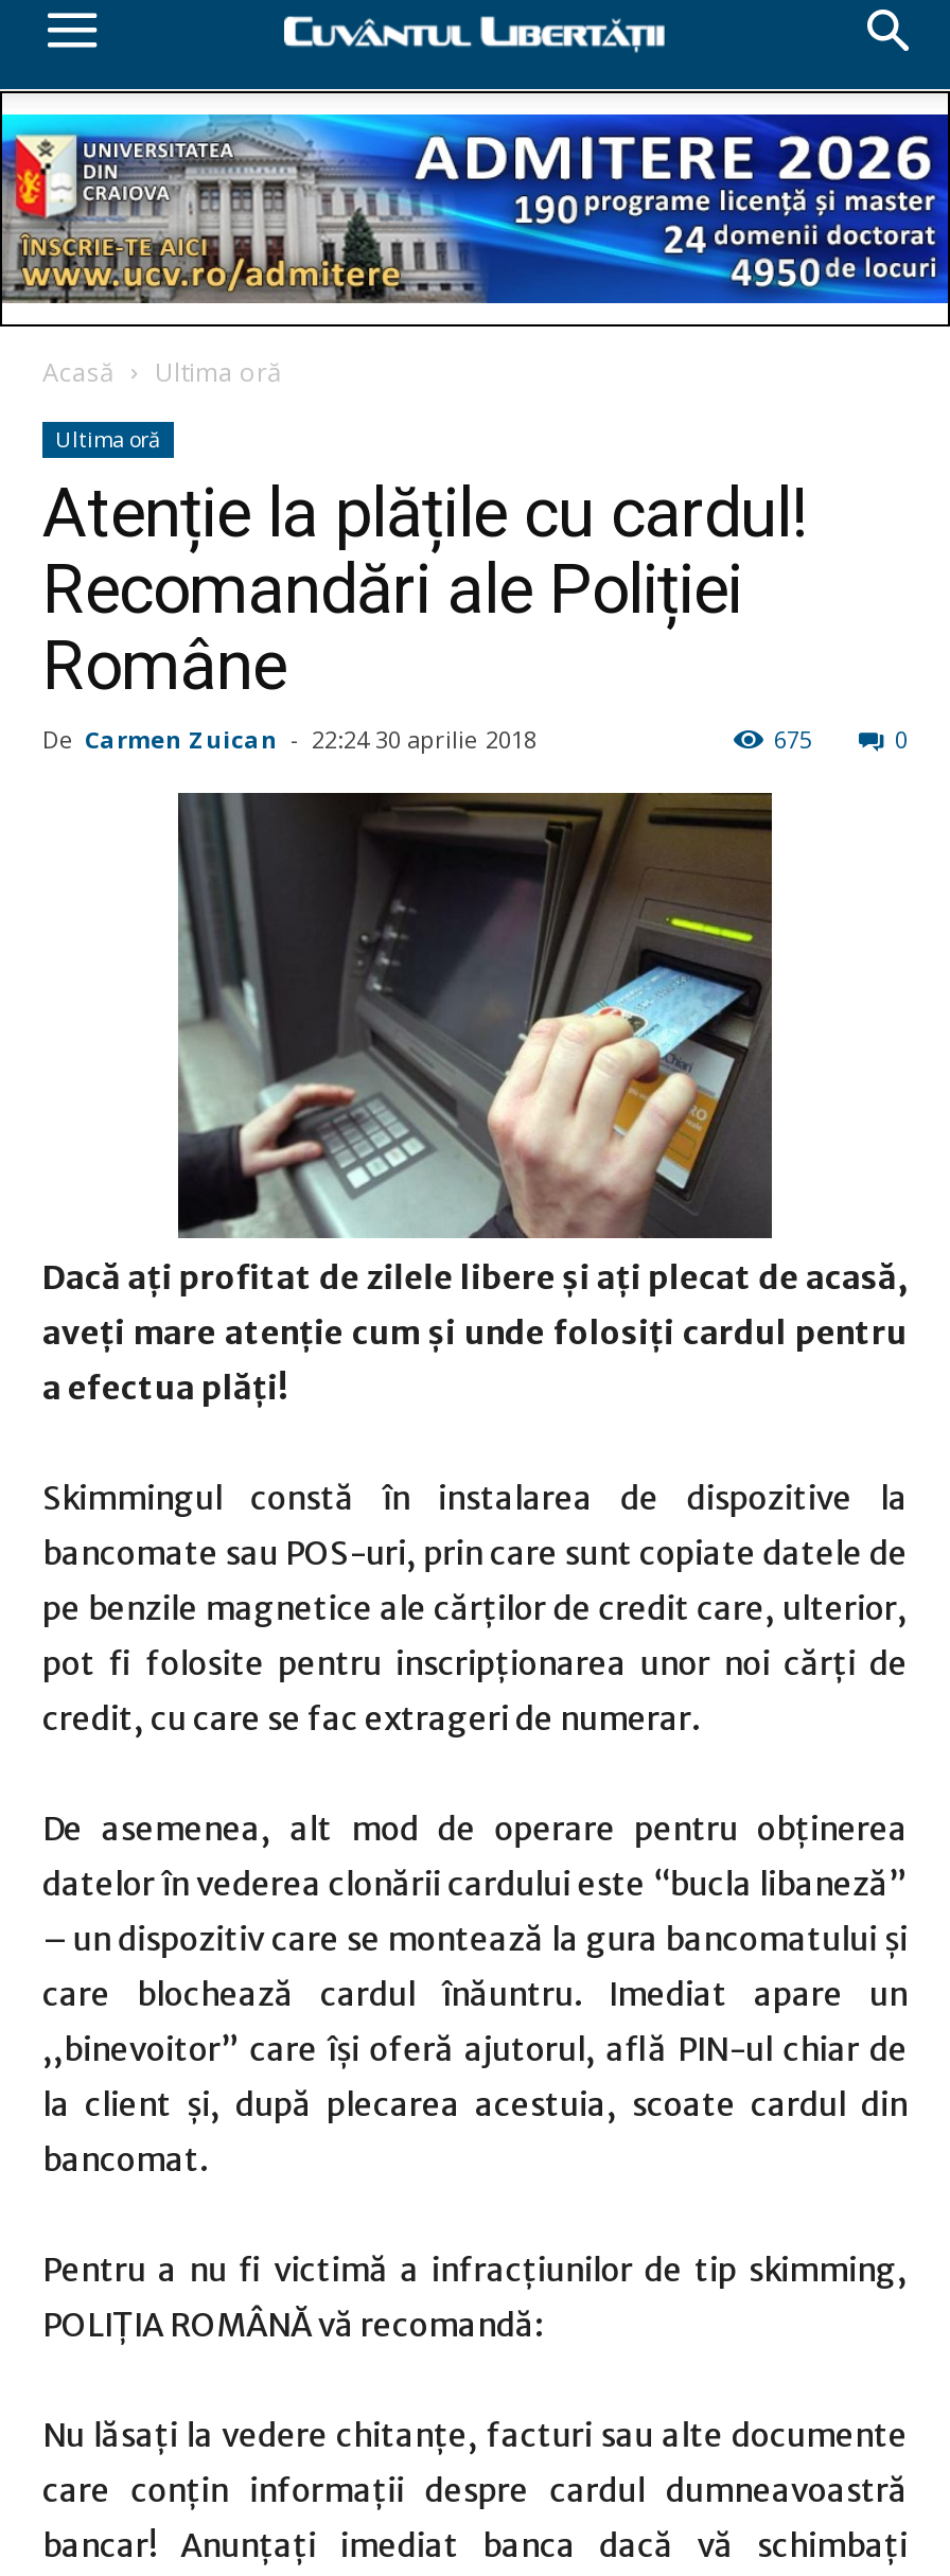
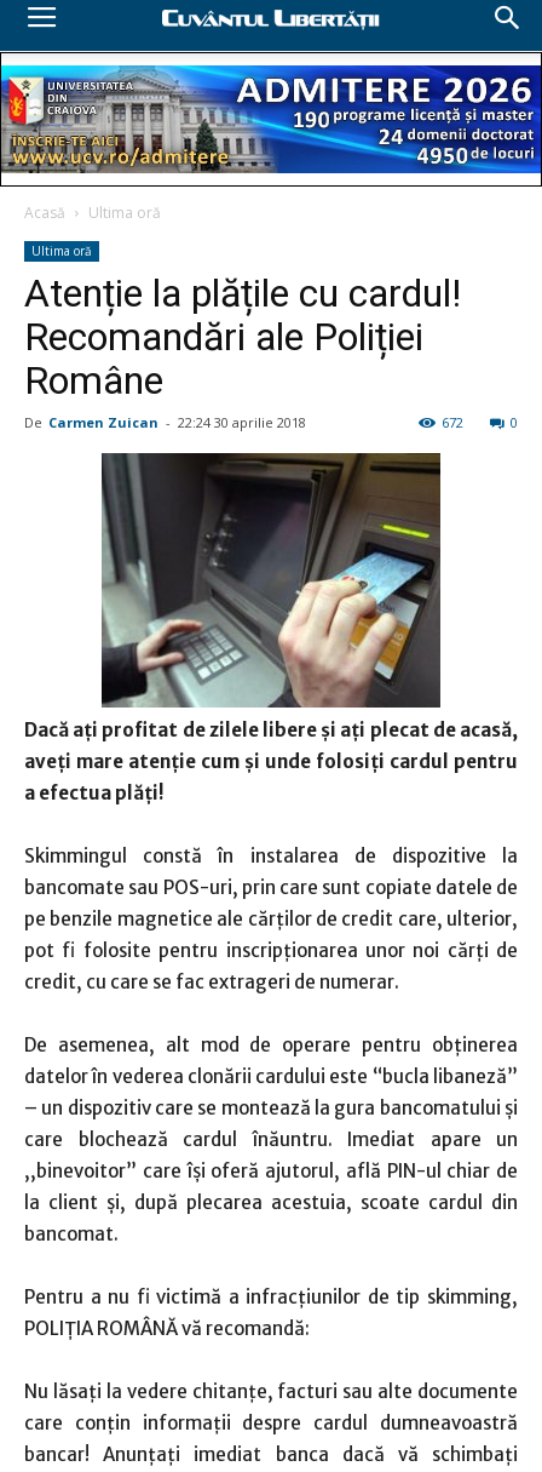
- 675
+ 672
